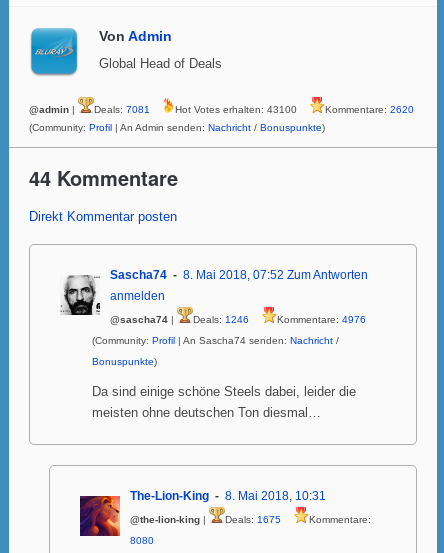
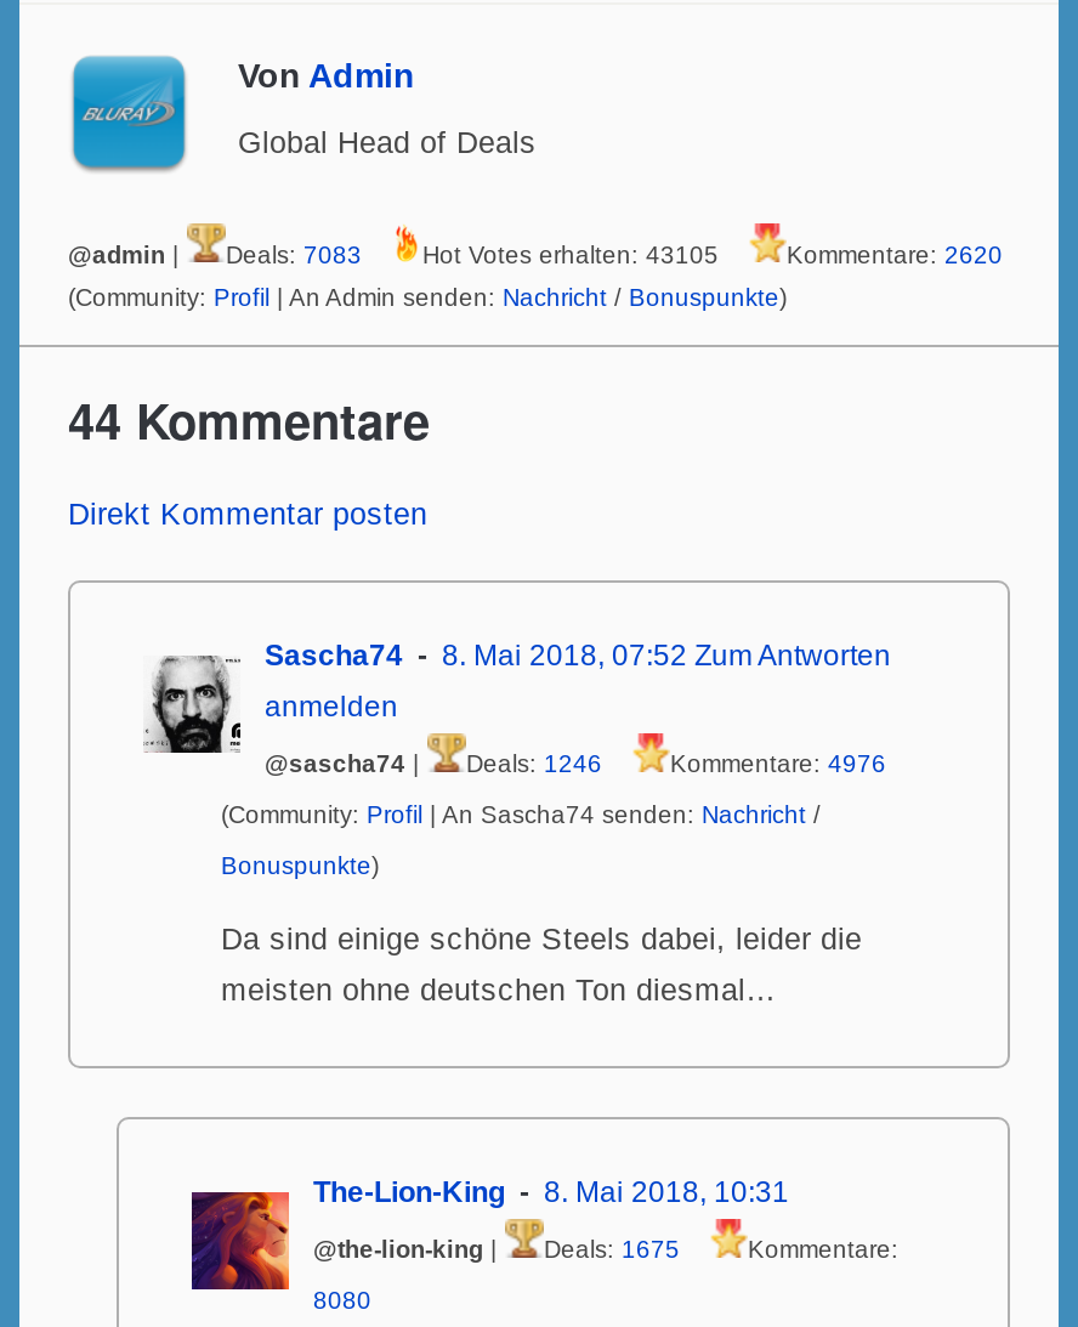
- Deals: 7081
+ Deals: 7083

- Hot Votes erhalten: 43100
+ Hot Votes erhalten: 43105
